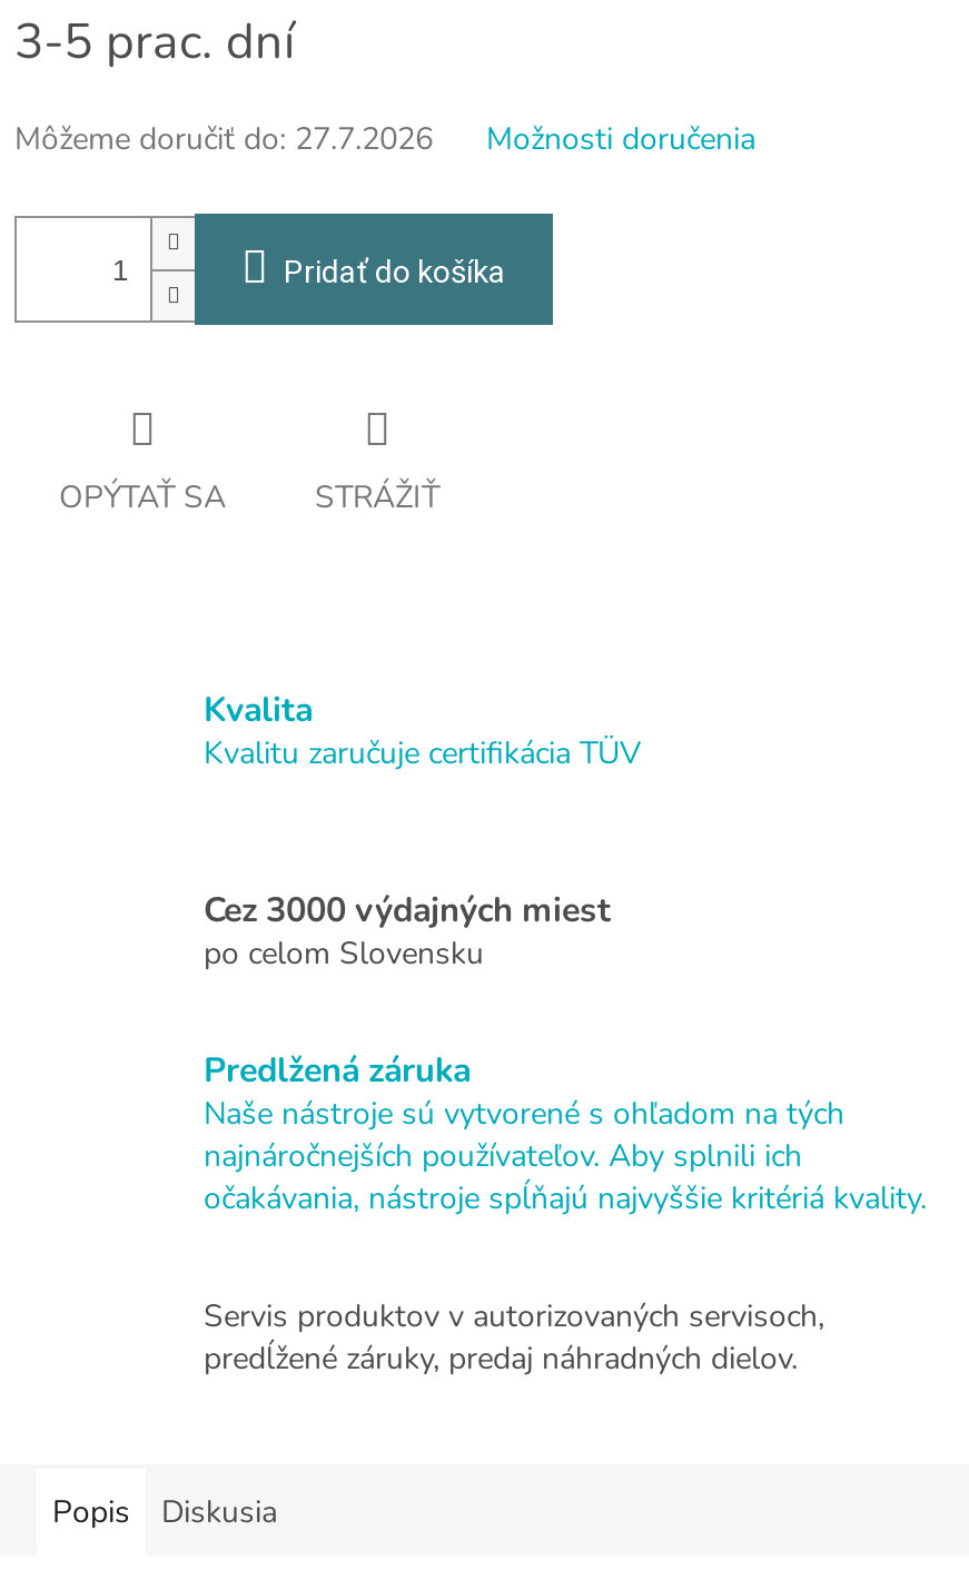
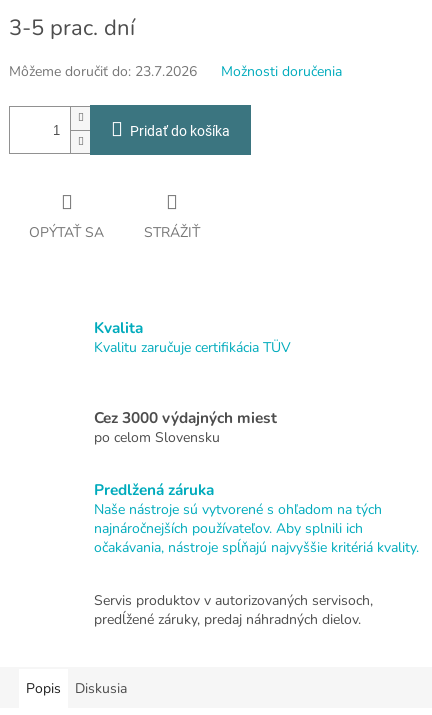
- Môžeme doručiť do: 27.7.2026
+ Môžeme doručiť do: 23.7.2026
